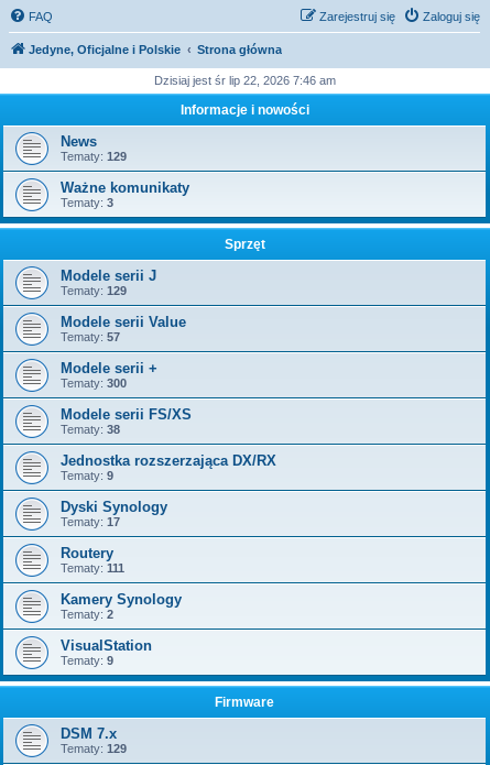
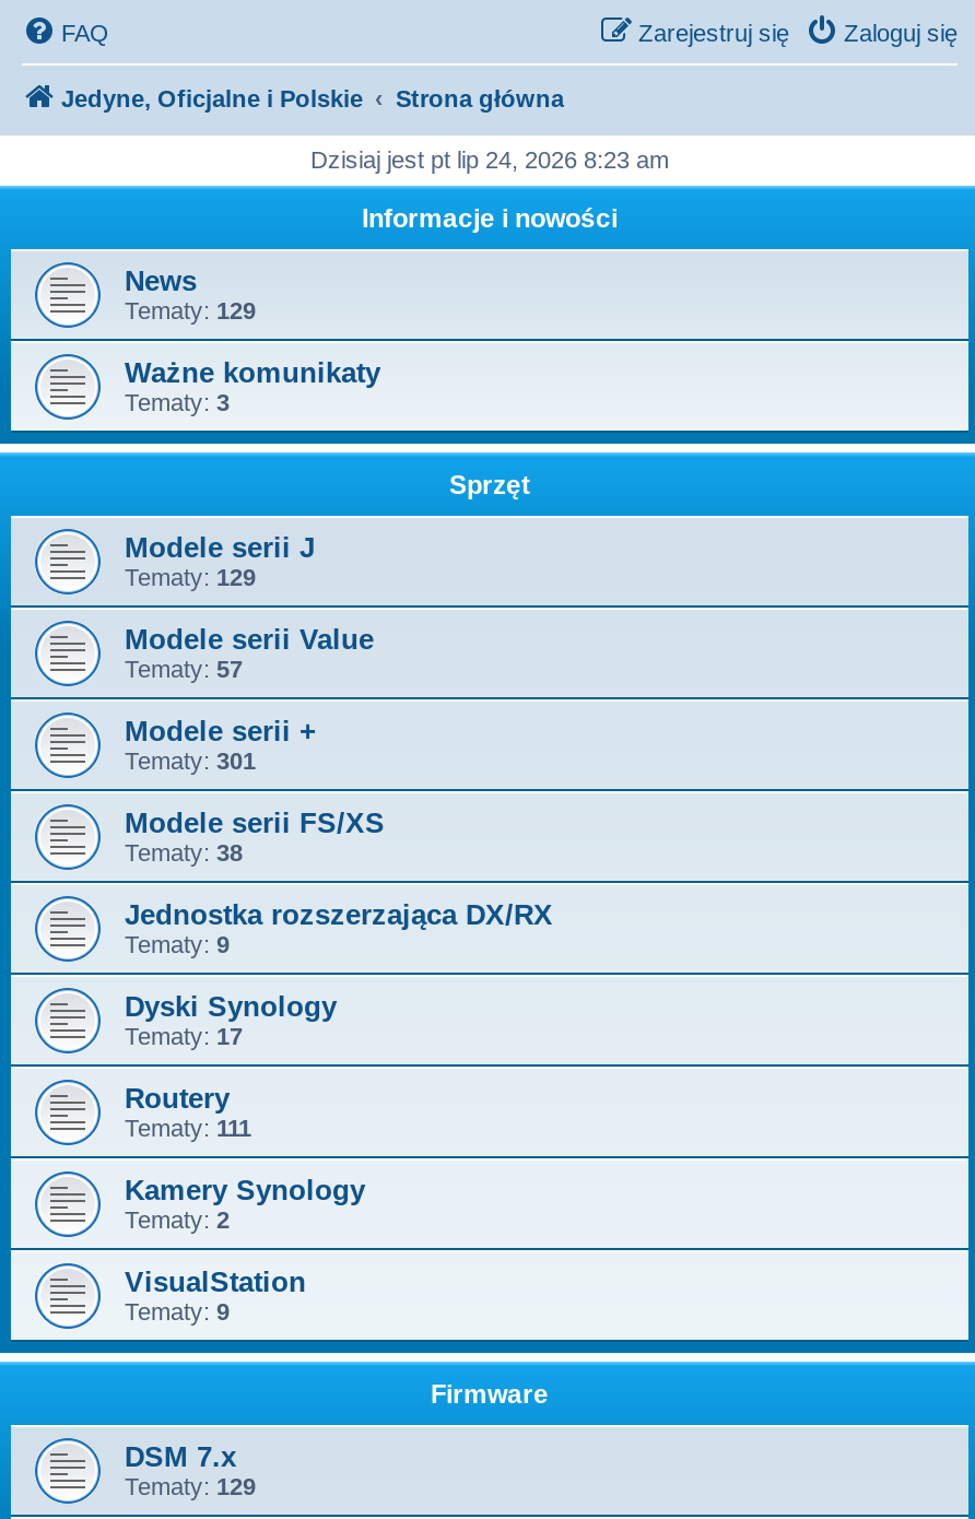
- Dzisiaj jest śr lip 22, 2026 7:46 am
+ Dzisiaj jest pt lip 24, 2026 8:23 am

- Tematy: 300
+ Tematy: 301
